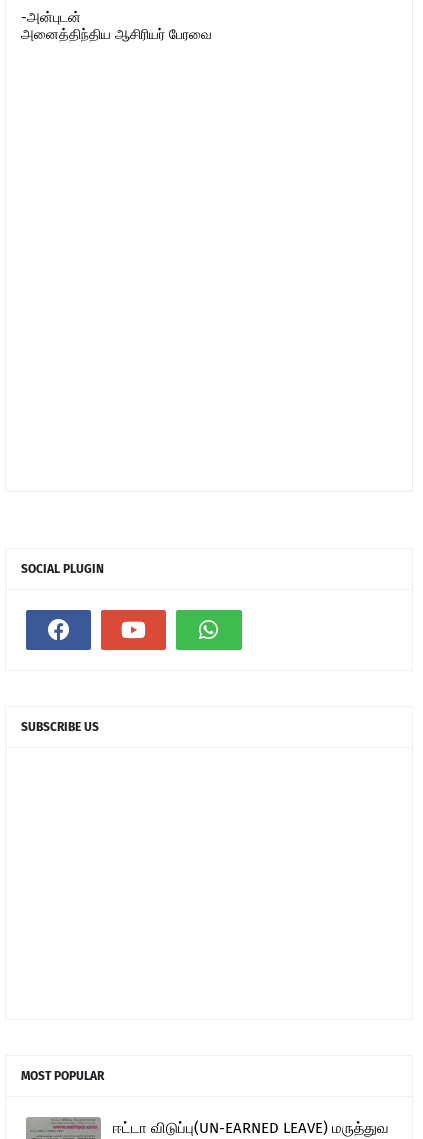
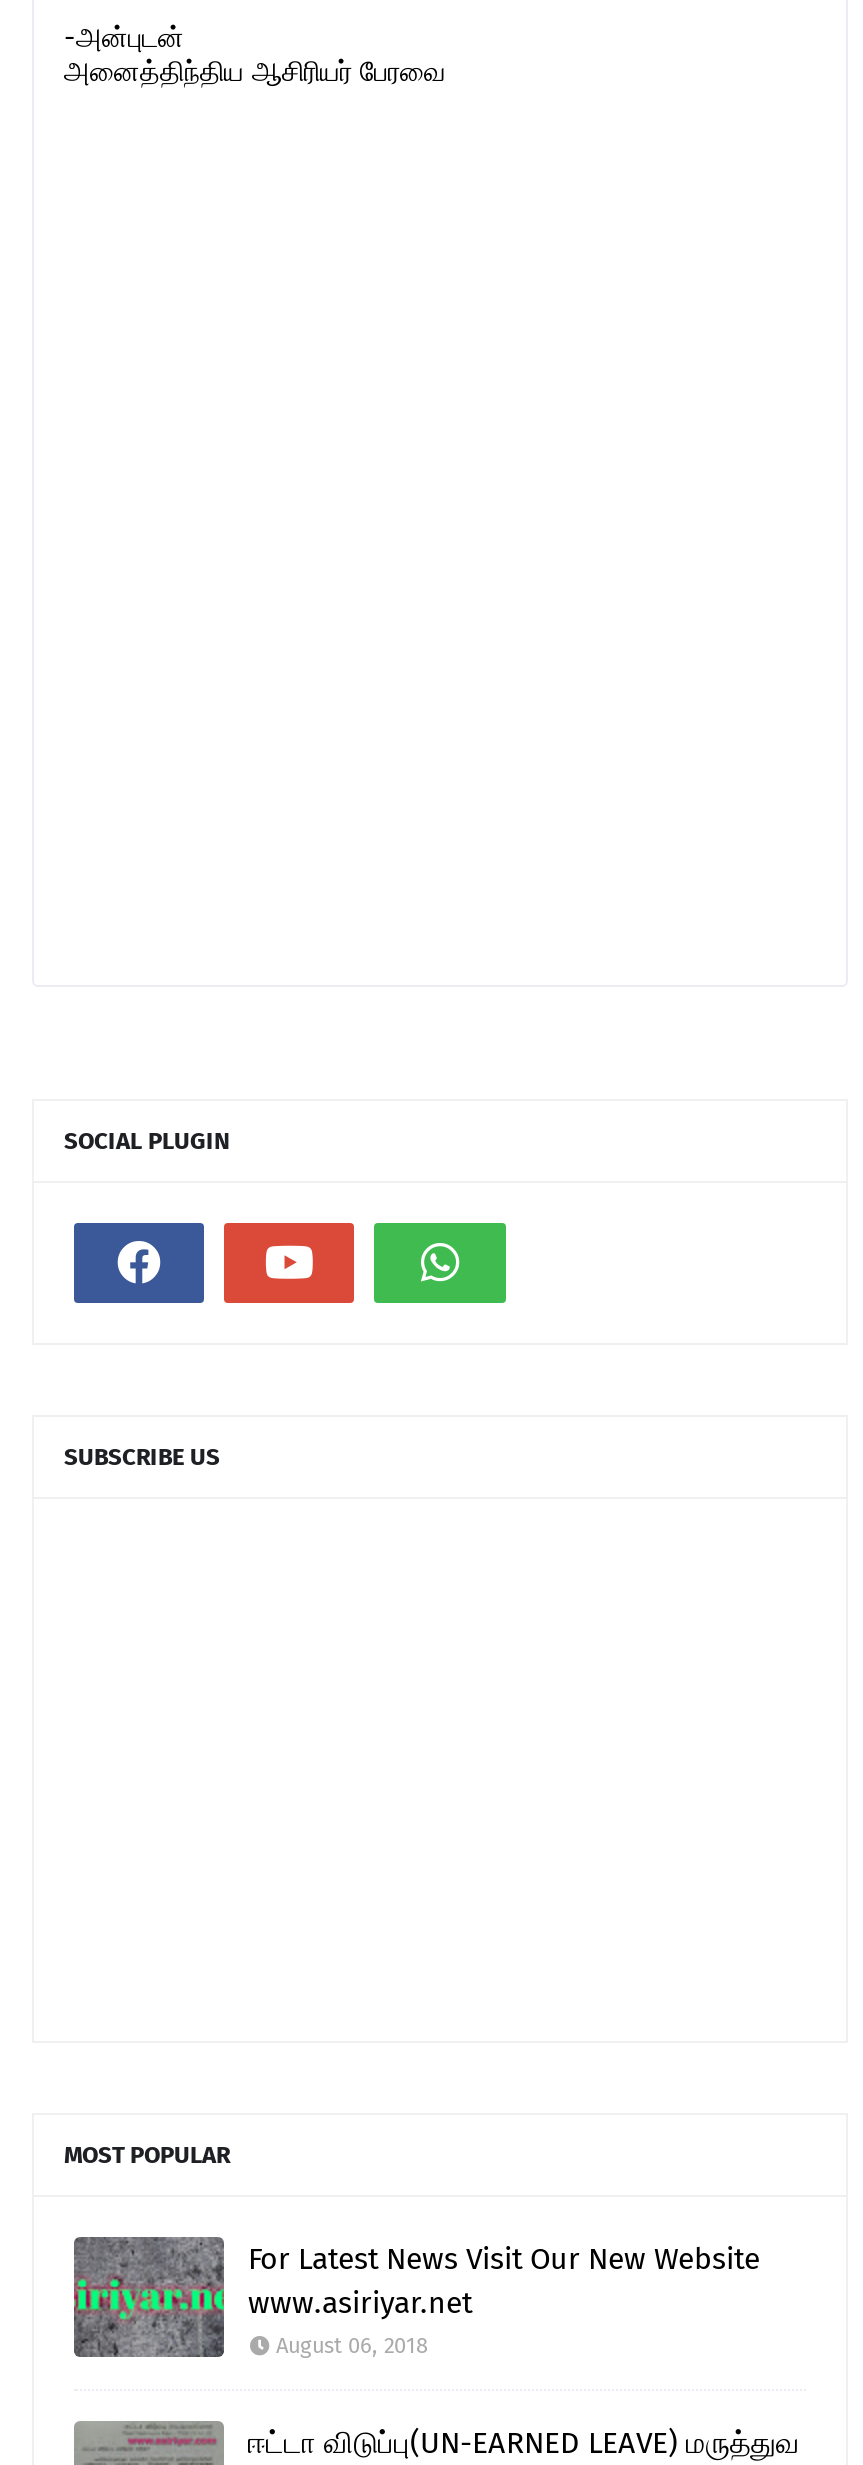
+ [image]
+ For Latest News Visit Our New Website
+ www.asiriyar.net
+ August 06, 2018
